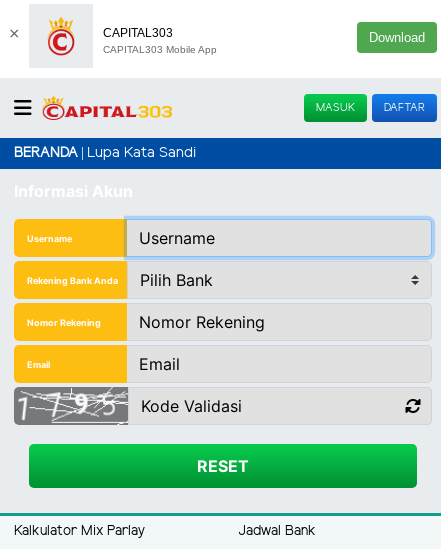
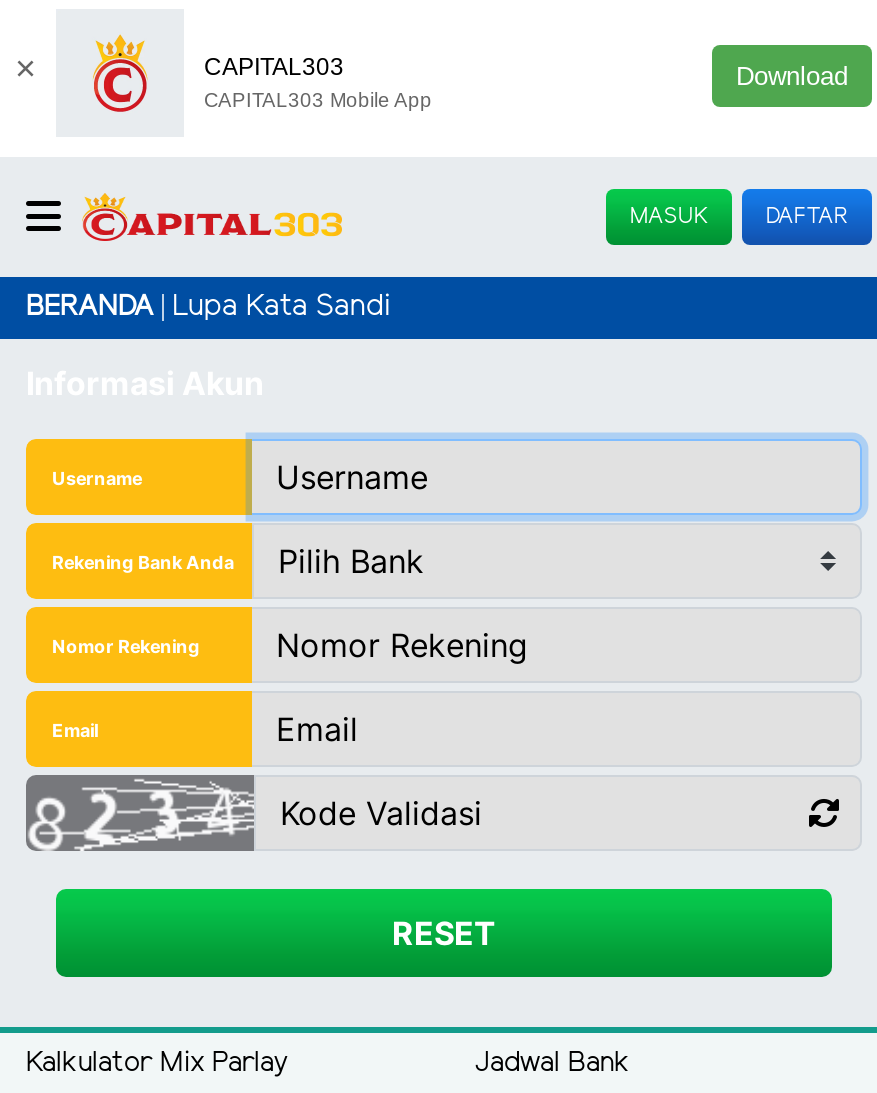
- [image]
+ [image]
